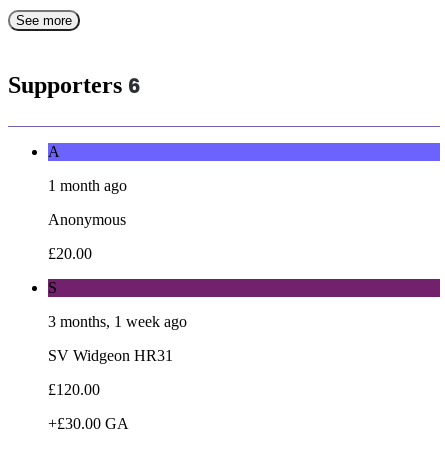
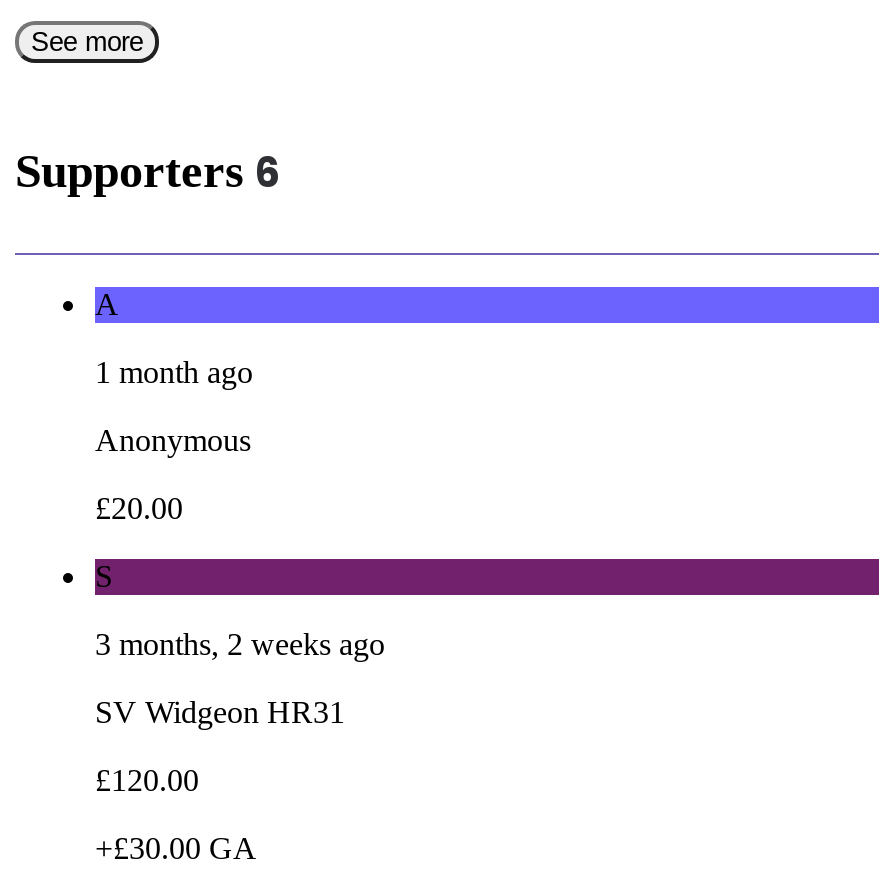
- 3 months, 1 week ago
+ 3 months, 2 weeks ago
